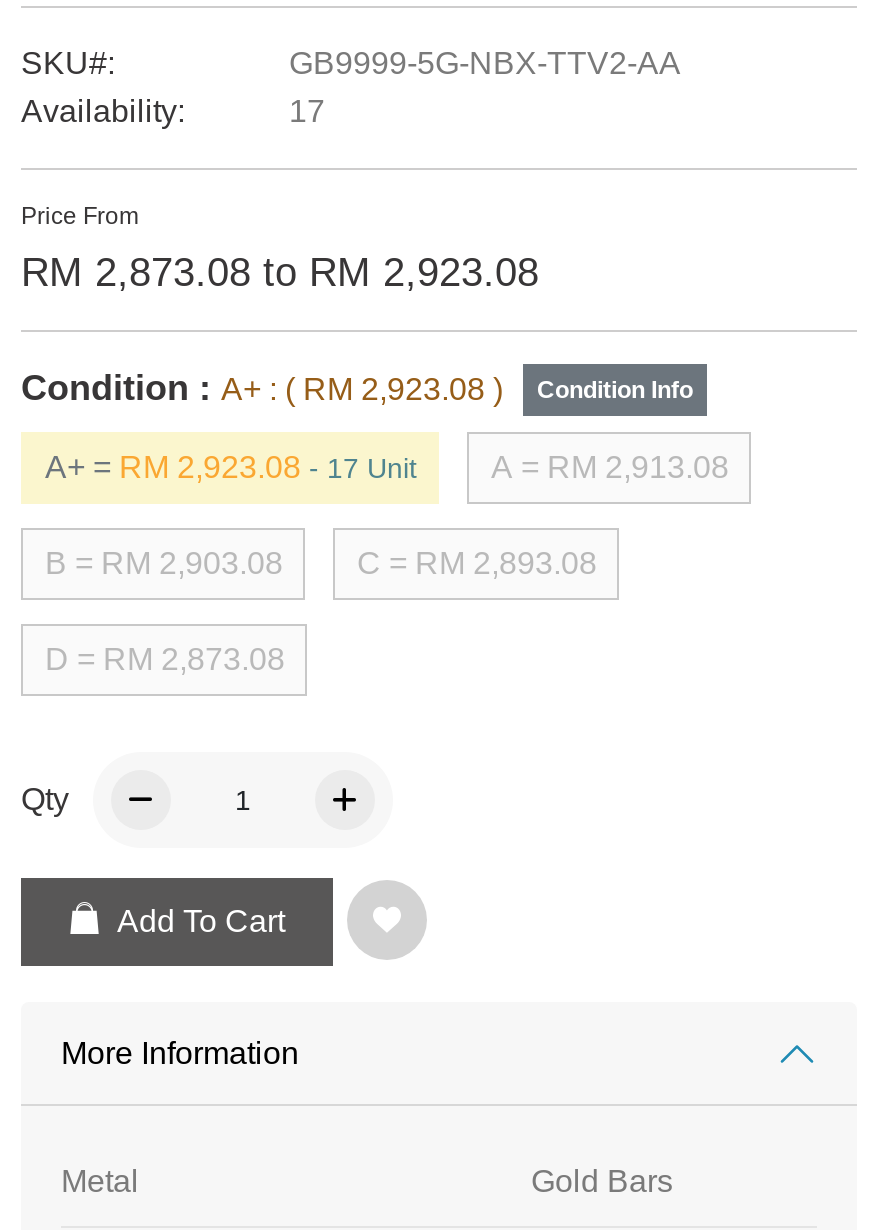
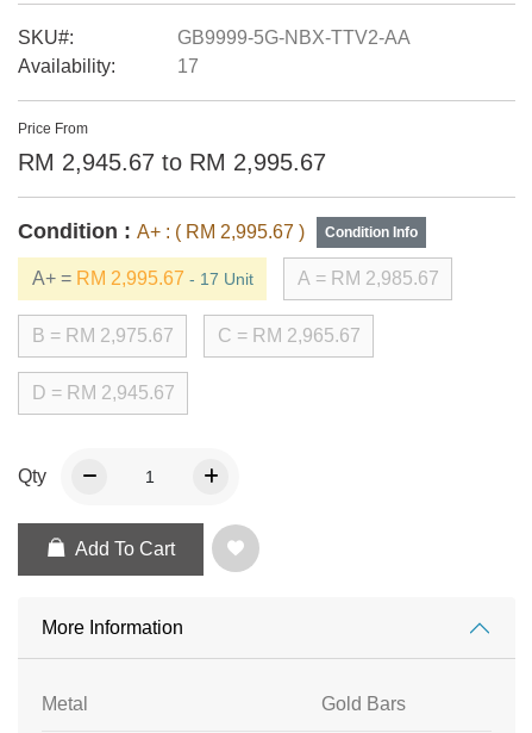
- RM 2,873.08 to RM 2,923.08
+ RM 2,945.67 to RM 2,995.67

- Condition : A+ : ( RM 2,923.08 )
+ Condition : A+ : ( RM 2,995.67 )

- A+ = RM 2,923.08 - 17 Unit
+ A+ = RM 2,995.67 - 17 Unit

- A = RM 2,913.08
+ A = RM 2,985.67

- B = RM 2,903.08
+ B = RM 2,975.67

- C = RM 2,893.08
+ C = RM 2,965.67

- D = RM 2,873.08
+ D = RM 2,945.67
